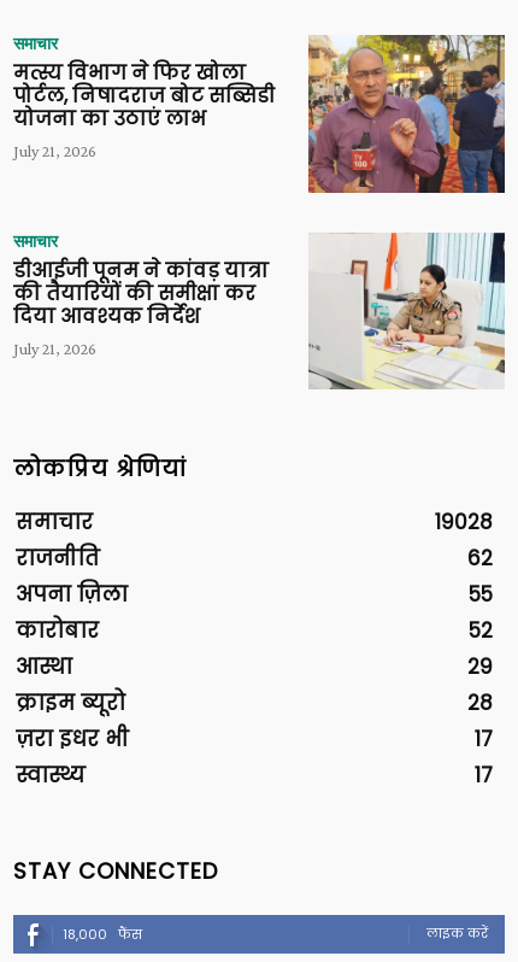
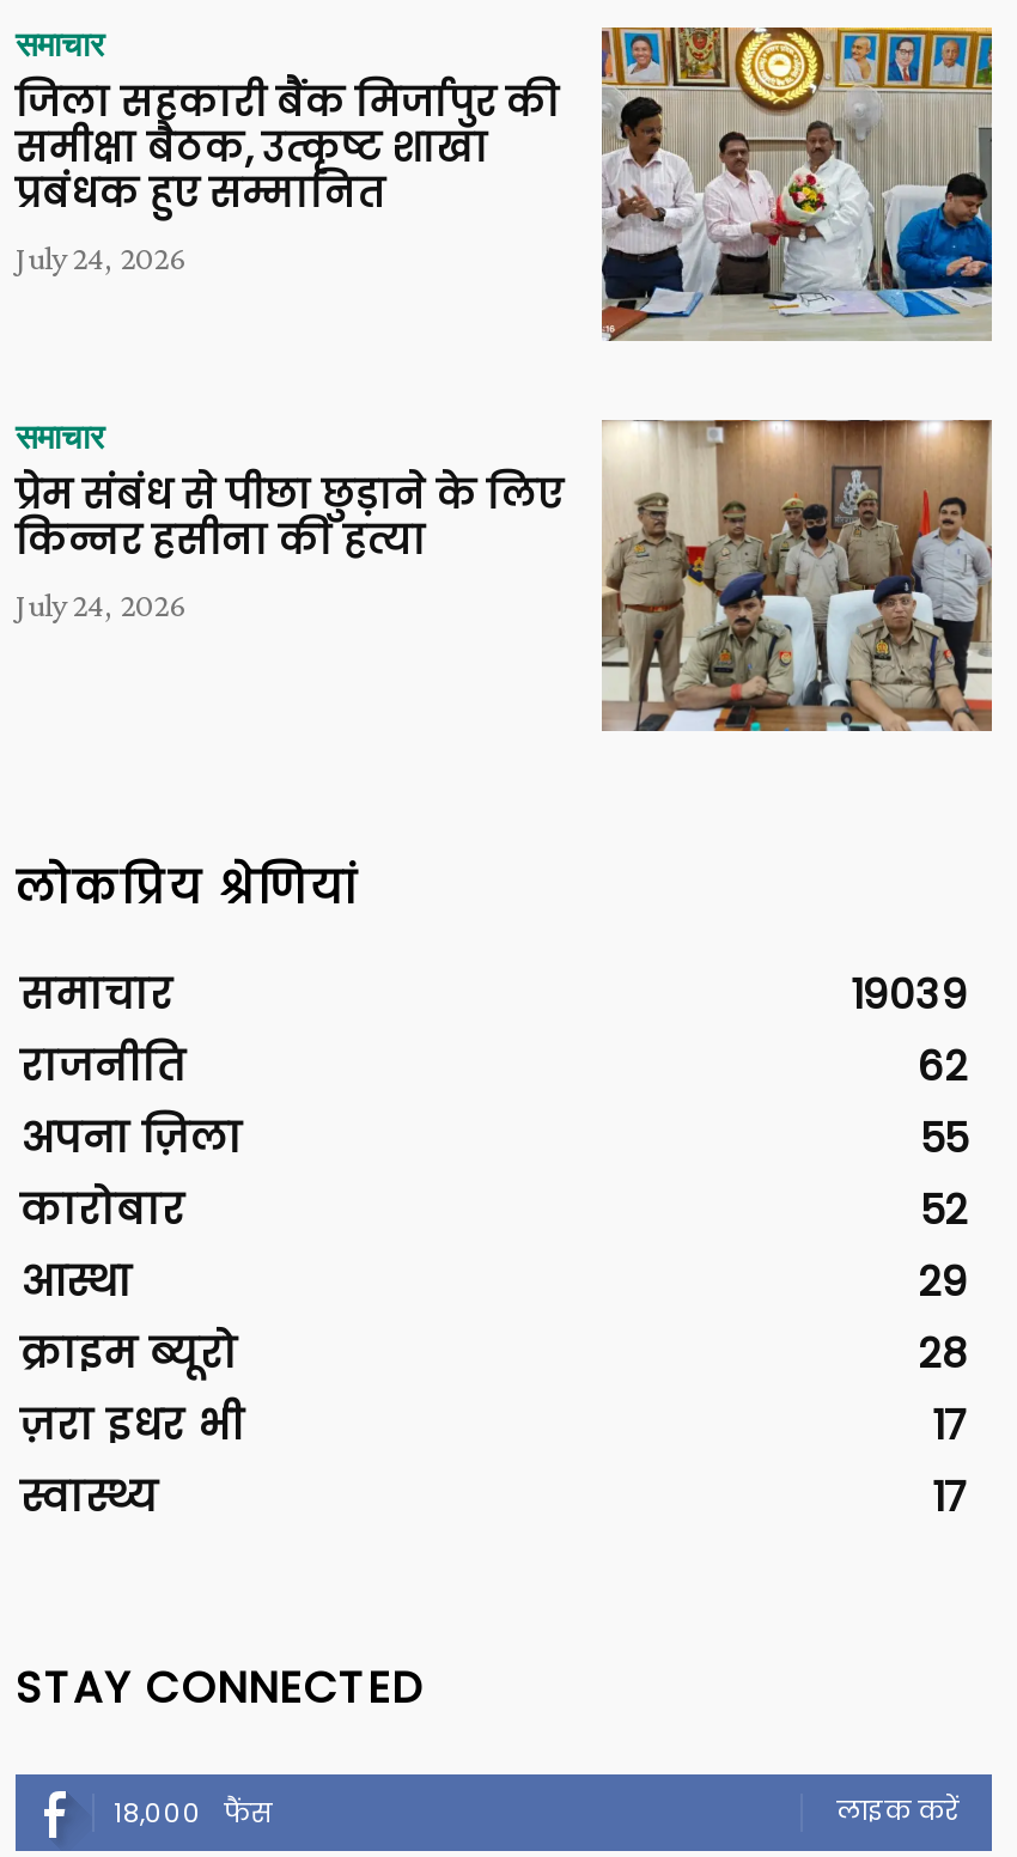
- [image]
- मत्स्य विभाग ने फिर खोला
- पोर्टल, निषादराज बोट सब्सिडी
- योजना का उठाएं लाभ
- July 21, 2026
+ [image]
+ जिला सहकारी बैंक मिर्जापुर की
+ समीक्षा बैठक, उत्कृष्ट शाखा
+ प्रबंधक हुए सम्मानित
+ July 24, 2026

- [image]
- डीआईजी पूनम ने कांवड़ यात्रा
- की तैयारियों की समीक्षा कर
- दिया आवश्यक निर्देश
- July 21, 2026
+ [image]
+ प्रेम संबंध से पीछा छुड़ाने के लिए
+ किन्नर हसीना की हत्या
+ July 24, 2026

- 19028
+ 19039
